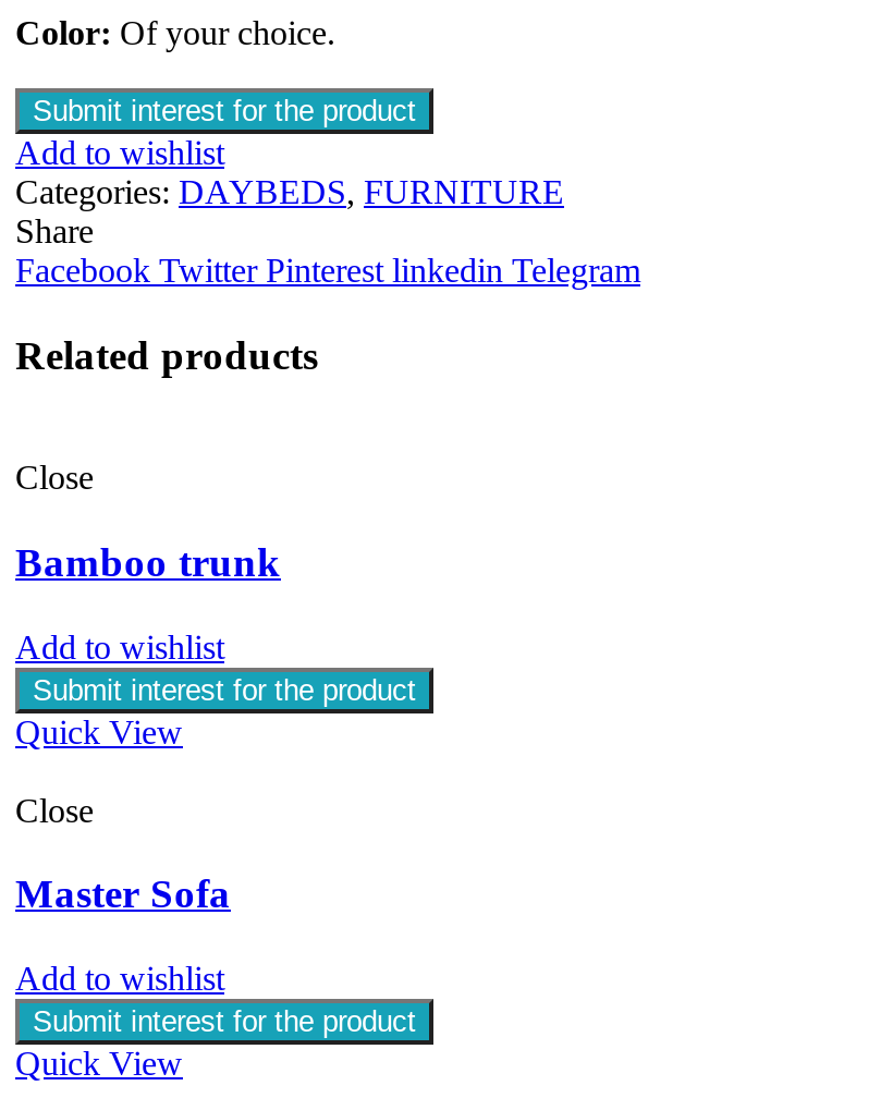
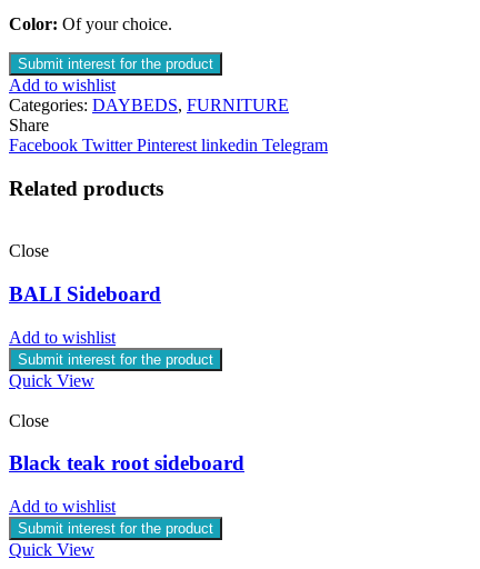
- Bamboo trunk
+ BALI Sideboard

- Master Sofa
+ Black teak root sideboard
